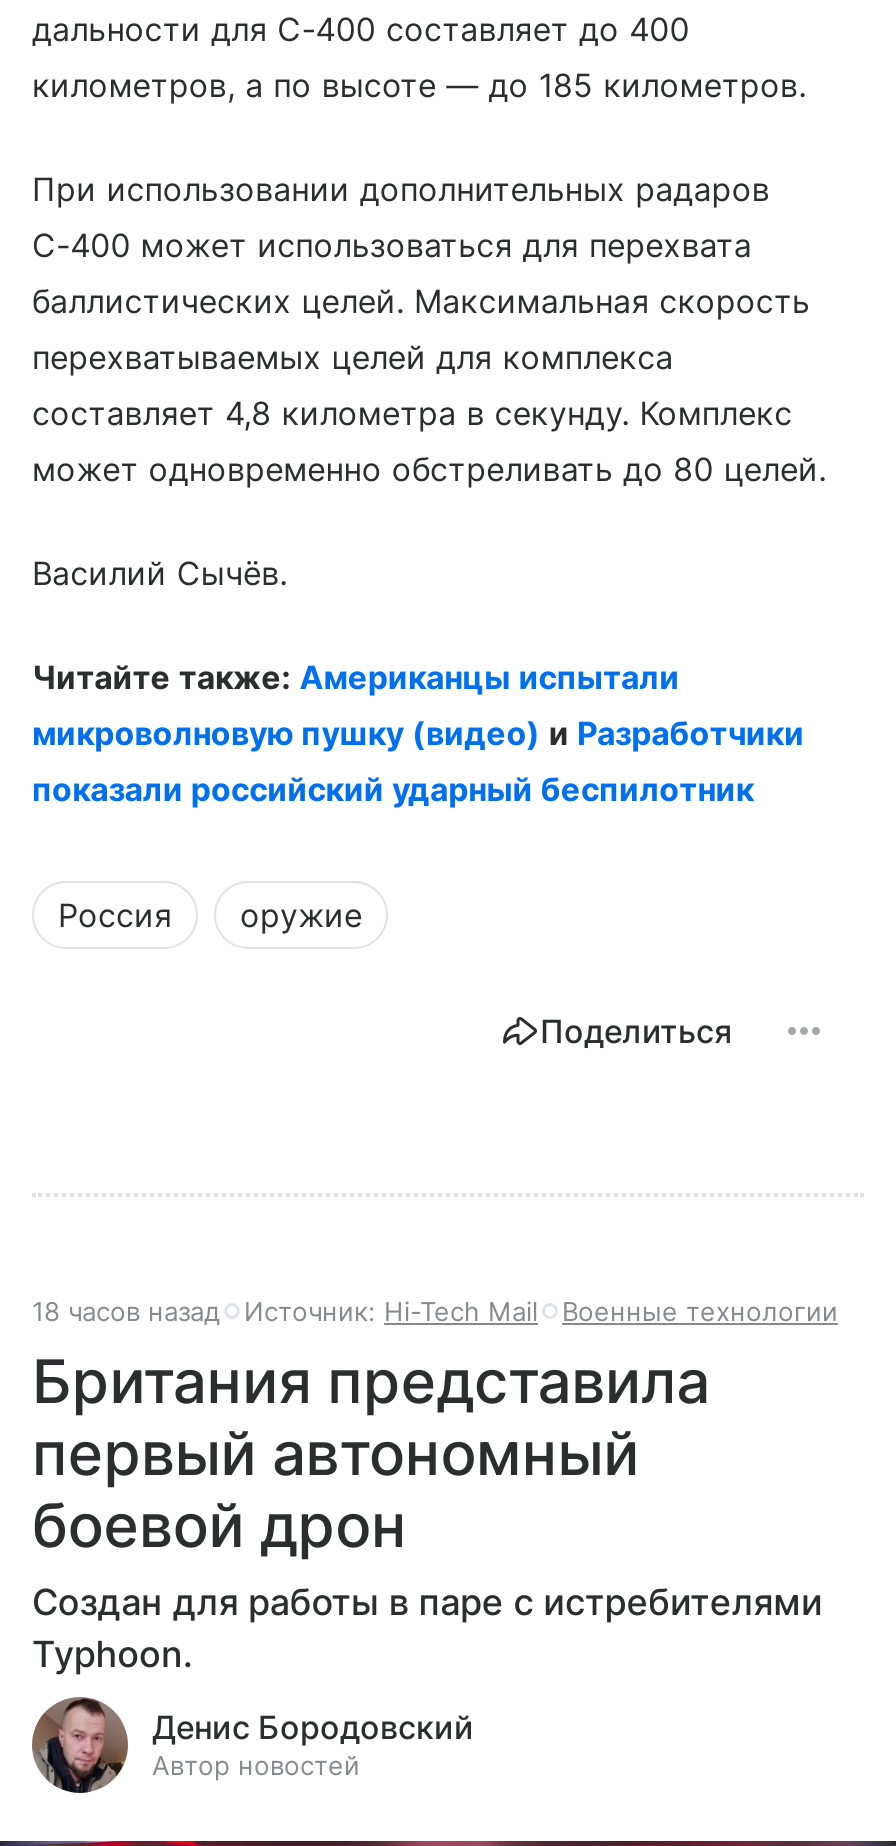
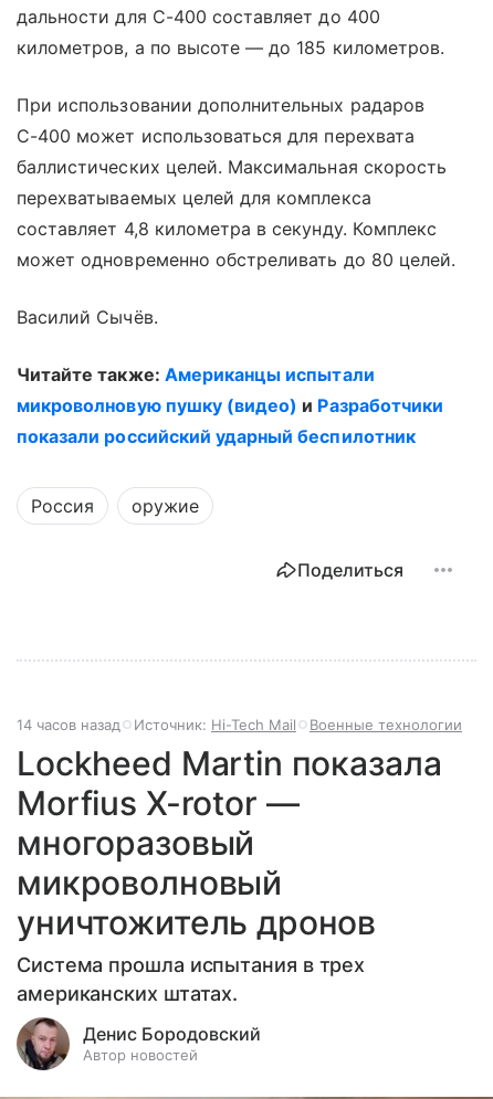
- 18 часов назад Источник: Hi-Tech Mail Военные технологии
+ 14 часов назад Источник: Hi-Tech Mail Военные технологии

- Британия представила
- первый автономный
- боевой дрон
- Создан для работы в паре с истребителями
- Typhoon.
+ Lockheed Martin показала
+ Morfius X-rotor —
+ многоразовый
+ микроволновый
+ уничтожитель дронов
+ Система прошла испытания в трех
+ американских штатах.
